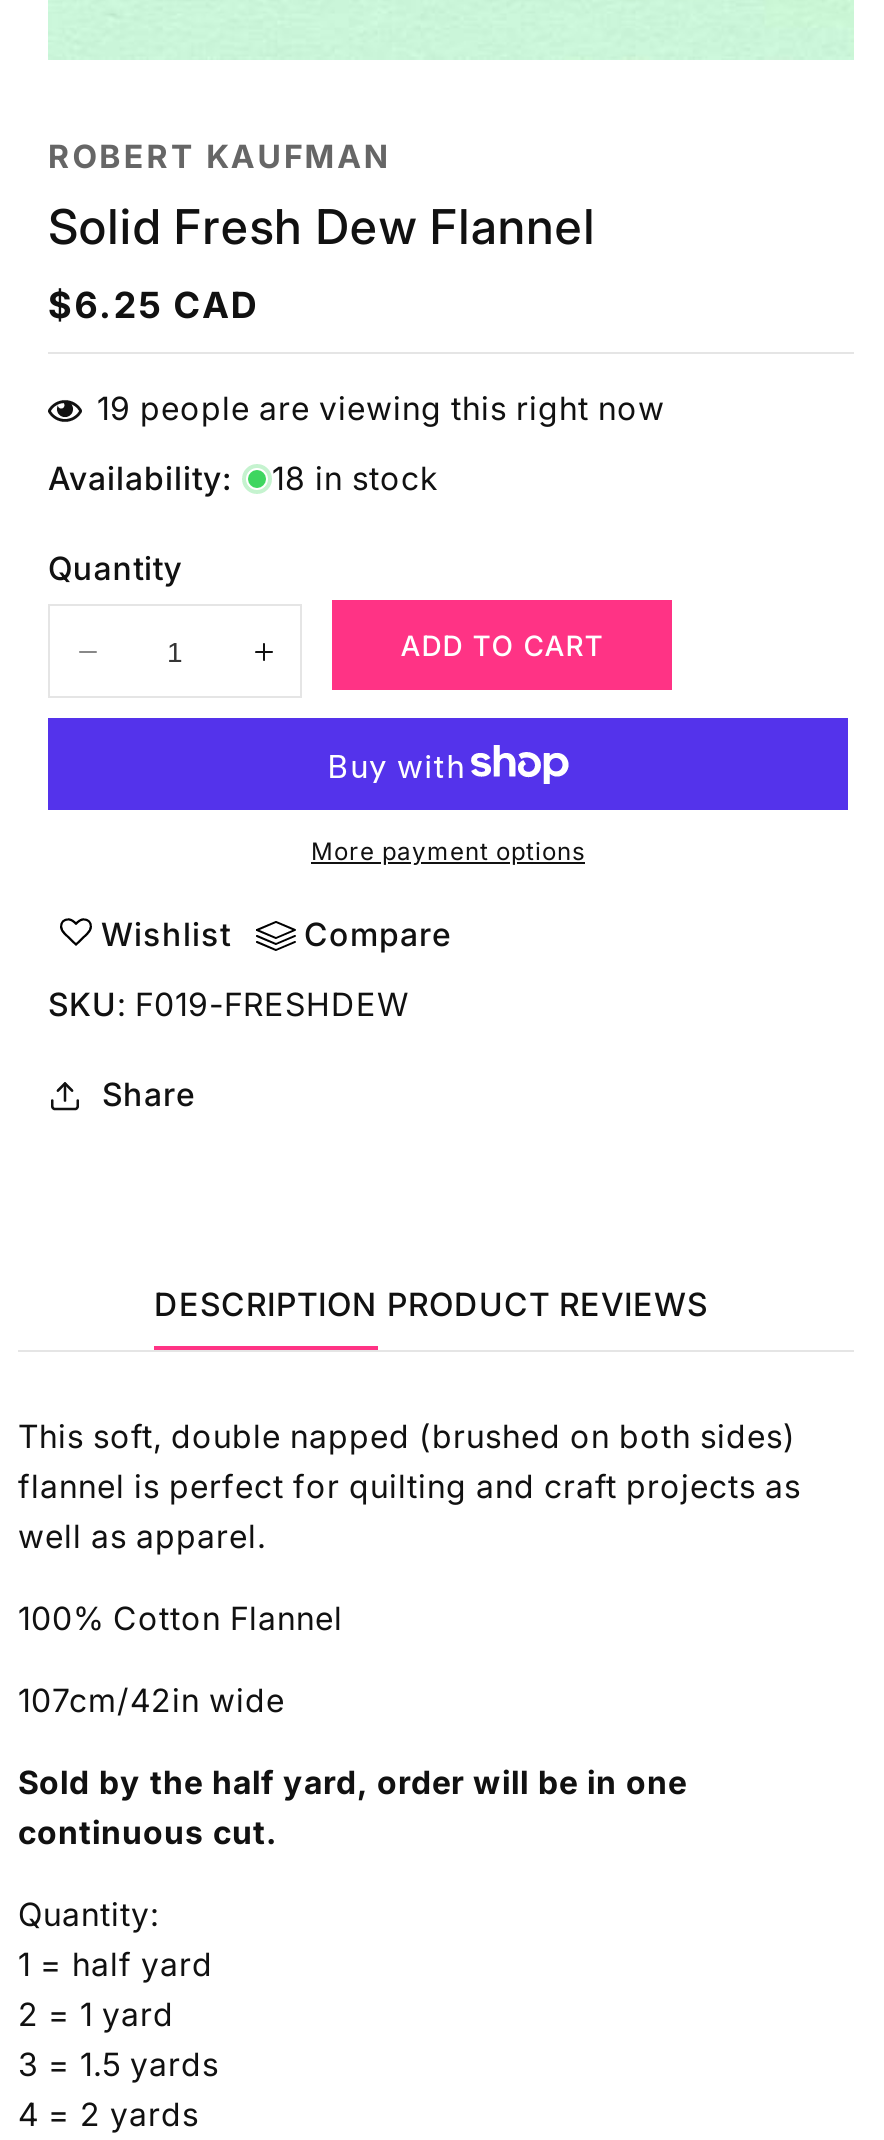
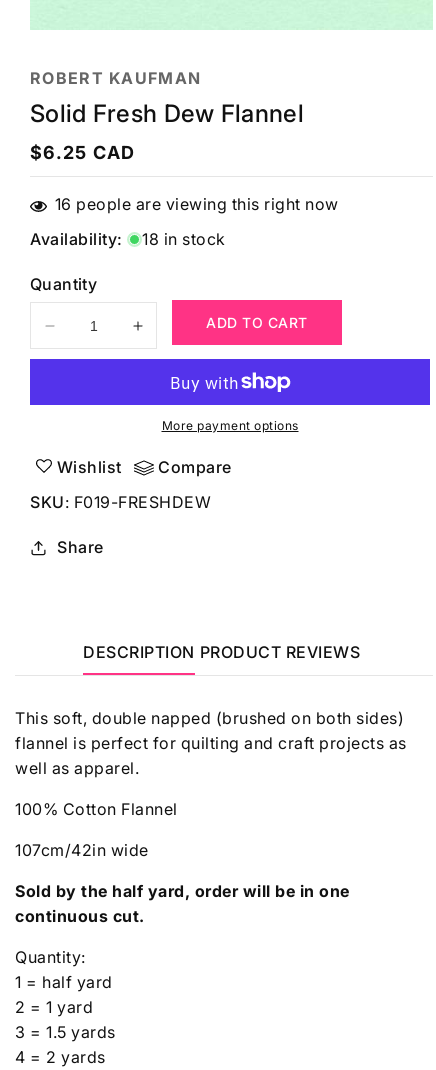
- 19 people are viewing this right now
+ 16 people are viewing this right now
